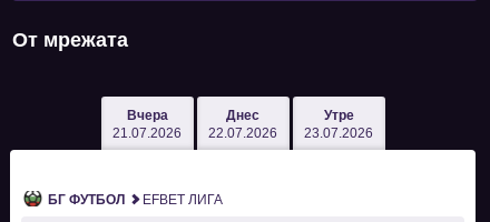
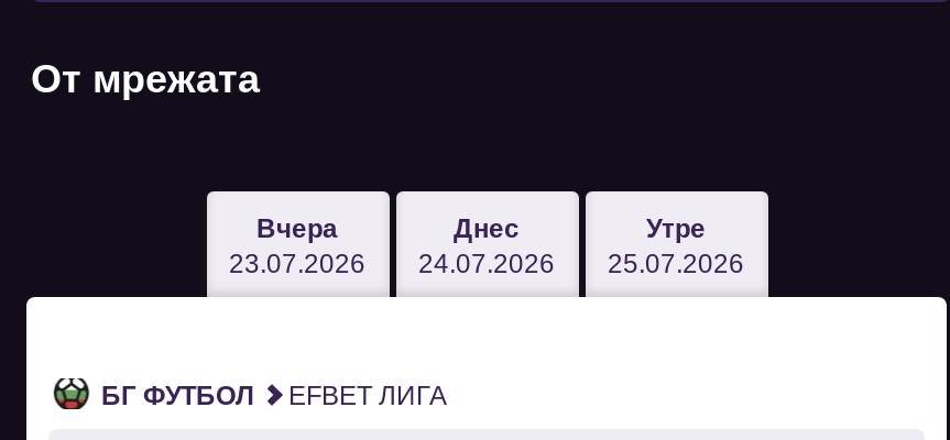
- 21.07.2026
+ 23.07.2026

- 22.07.2026
+ 24.07.2026

- 23.07.2026
+ 25.07.2026
